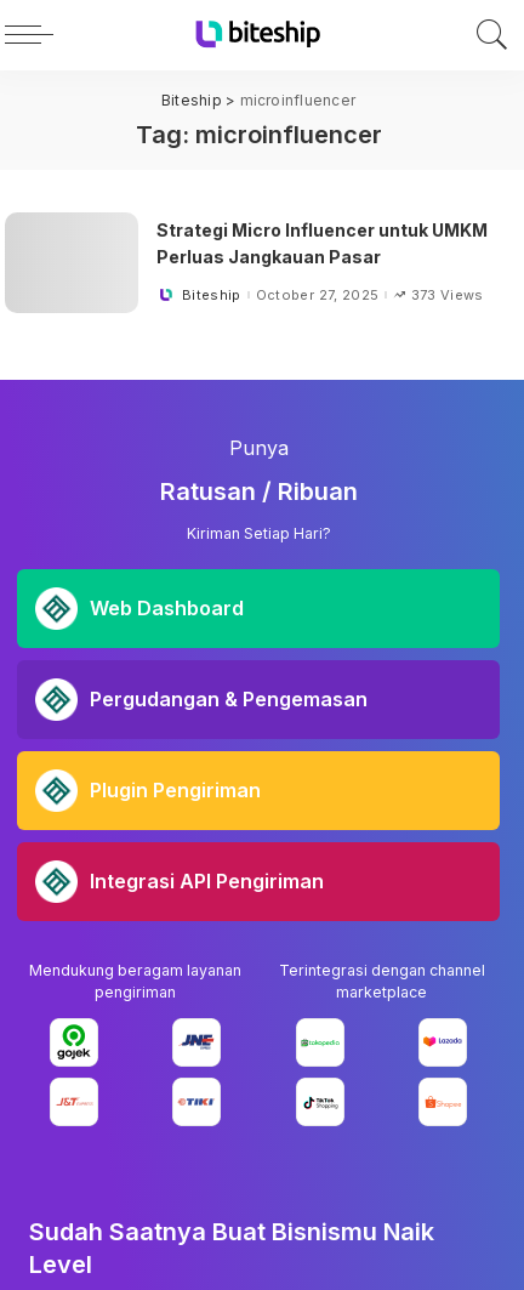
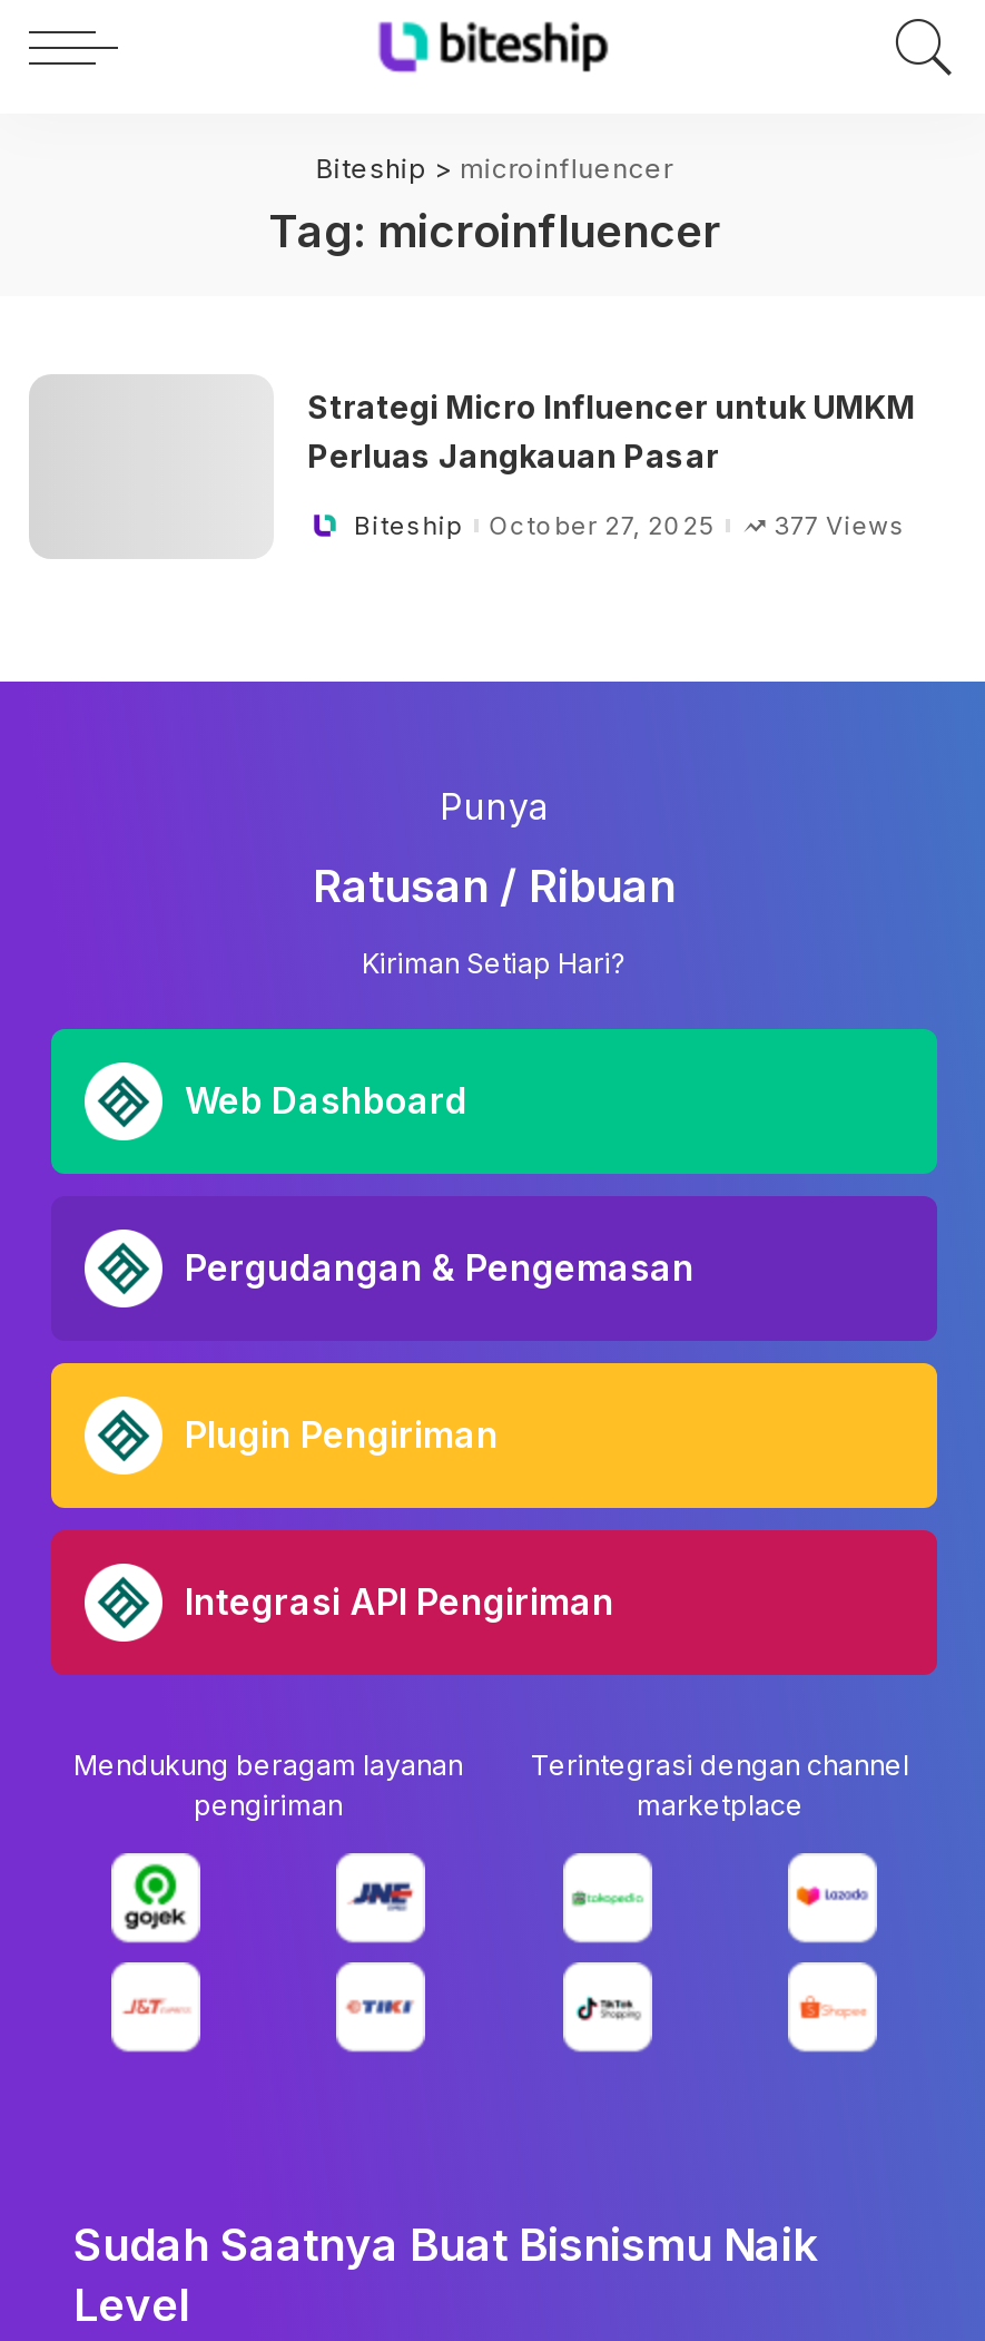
- 373 Views
+ 377 Views
